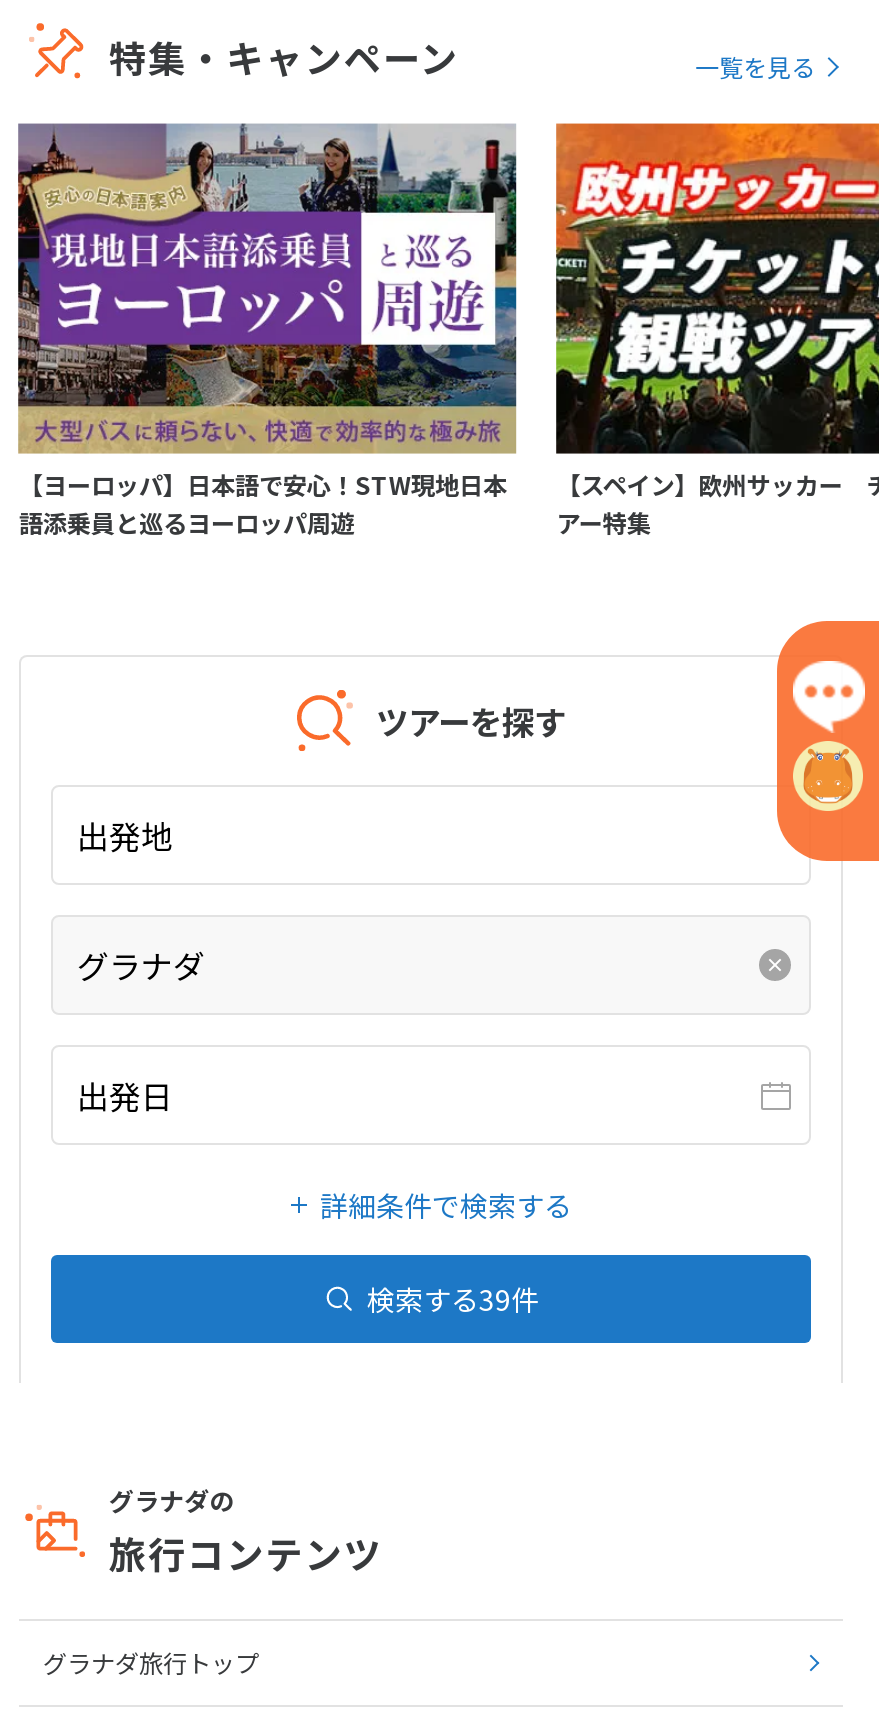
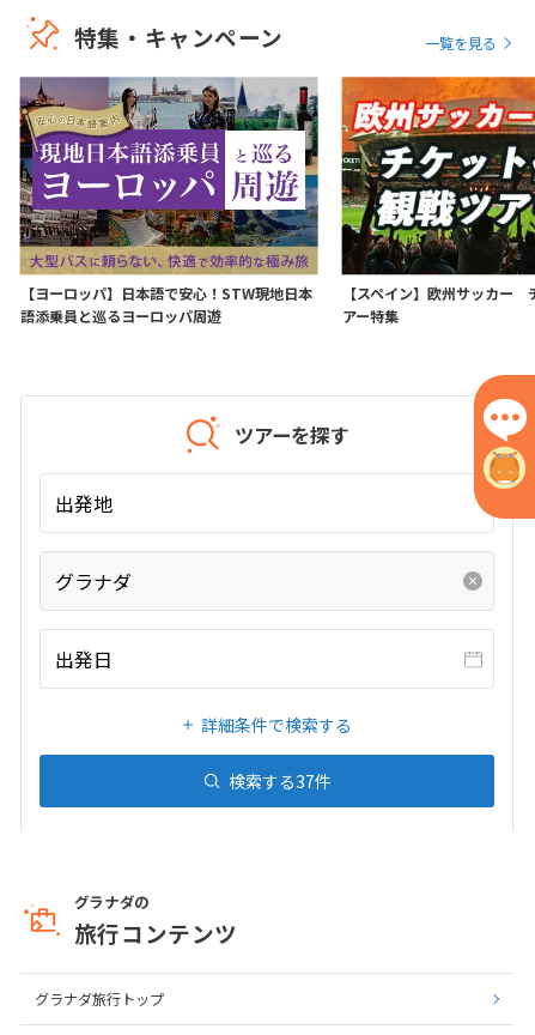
- 検索する39件
+ 検索する37件
